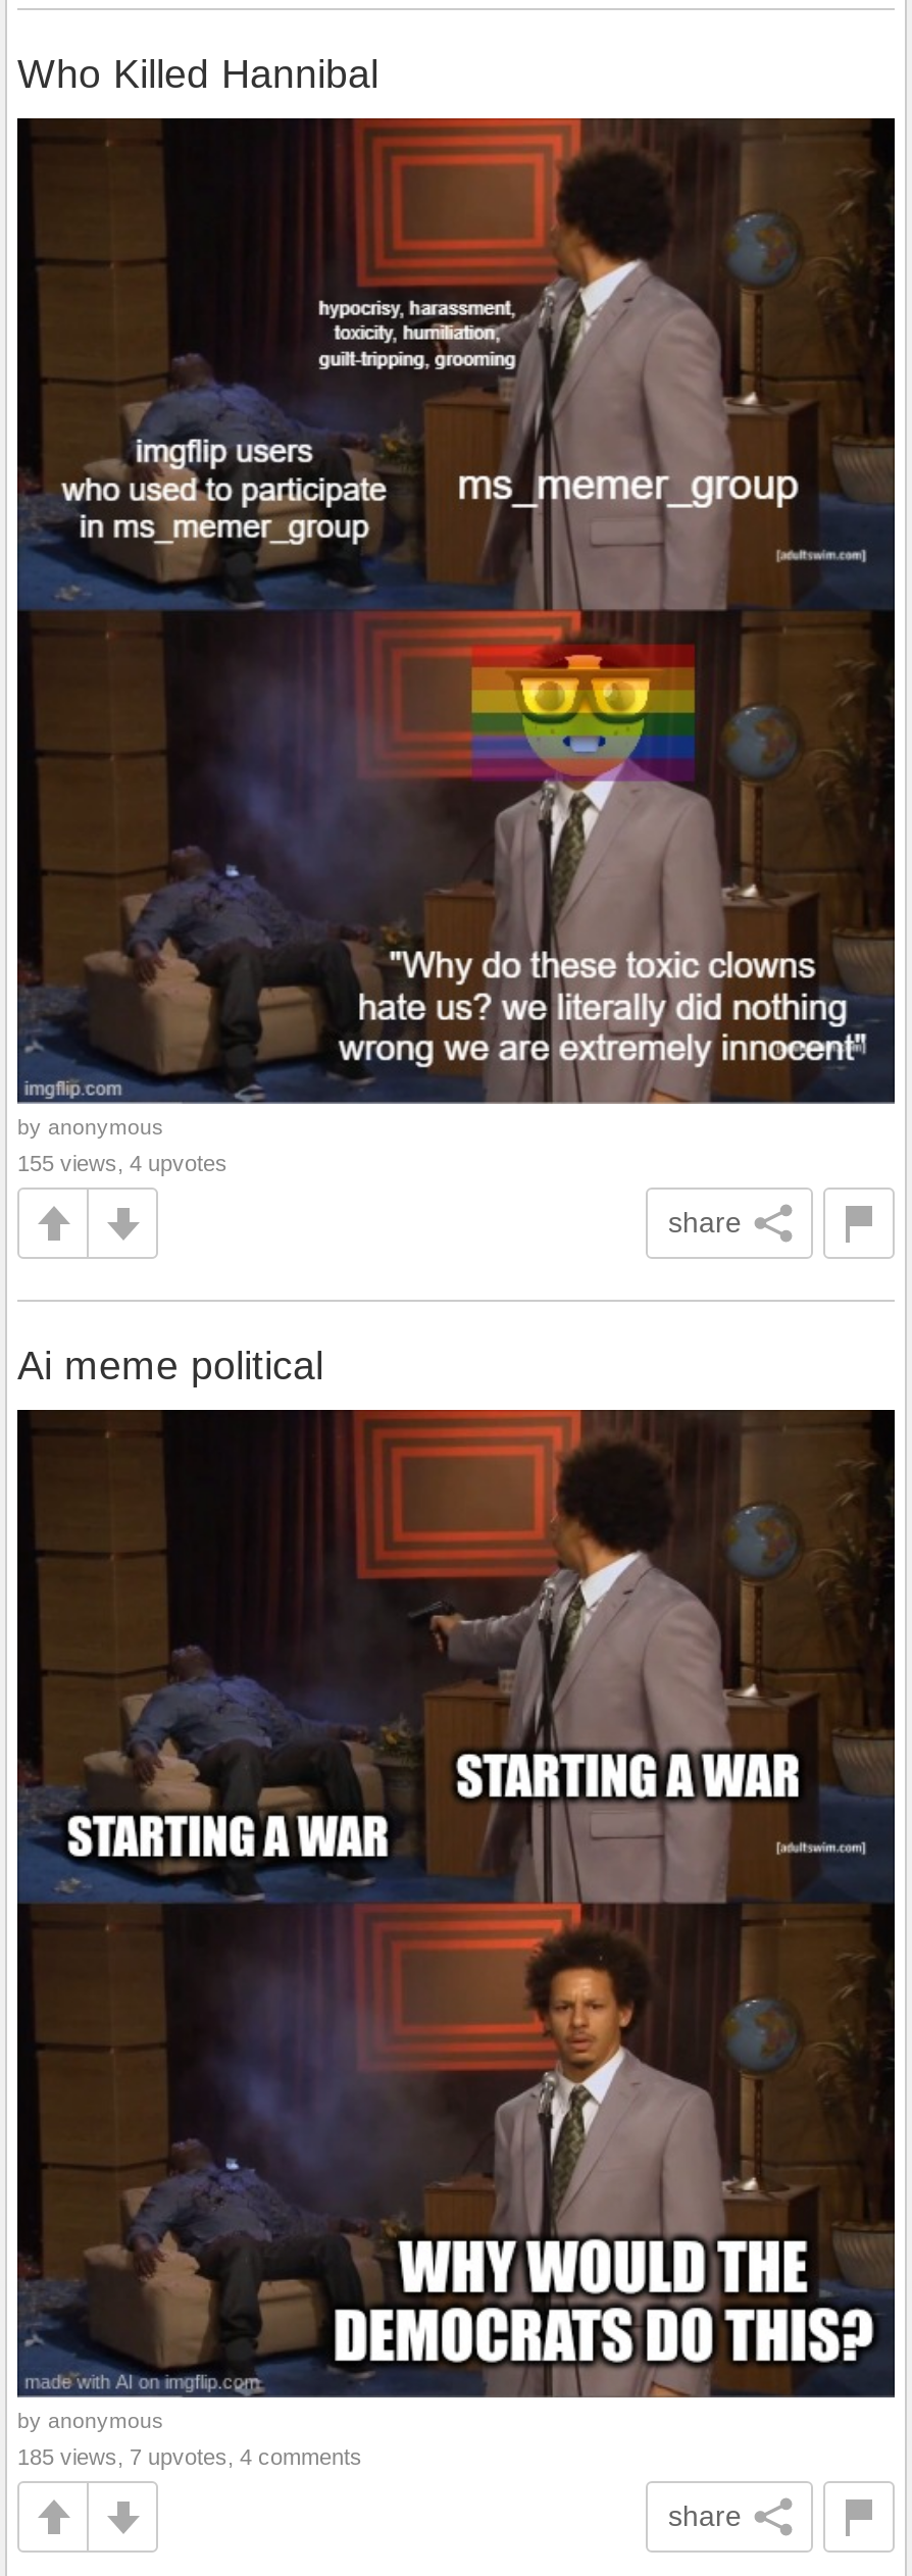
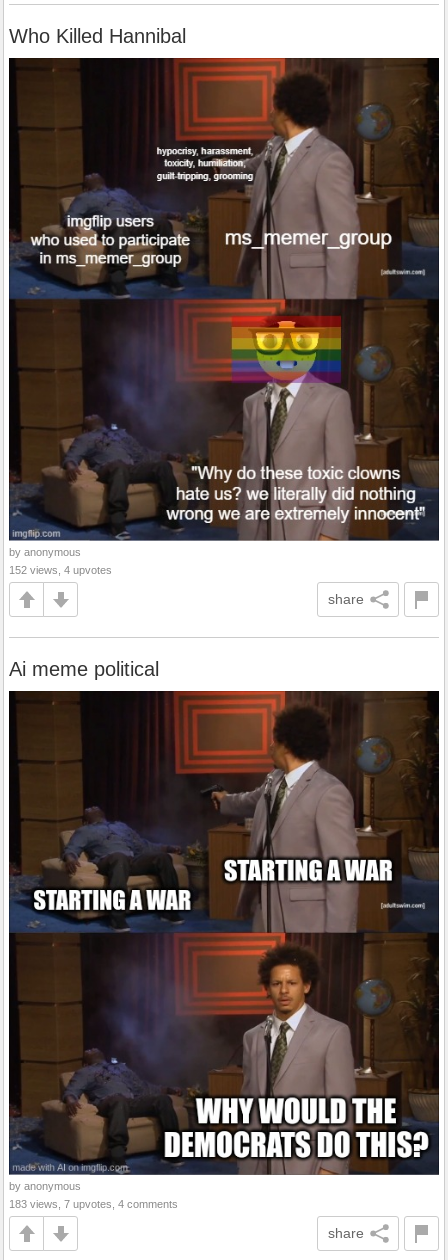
- 155 views, 4 upvotes
+ 152 views, 4 upvotes

- 185 views, 7 upvotes, 4 comments
+ 183 views, 7 upvotes, 4 comments
